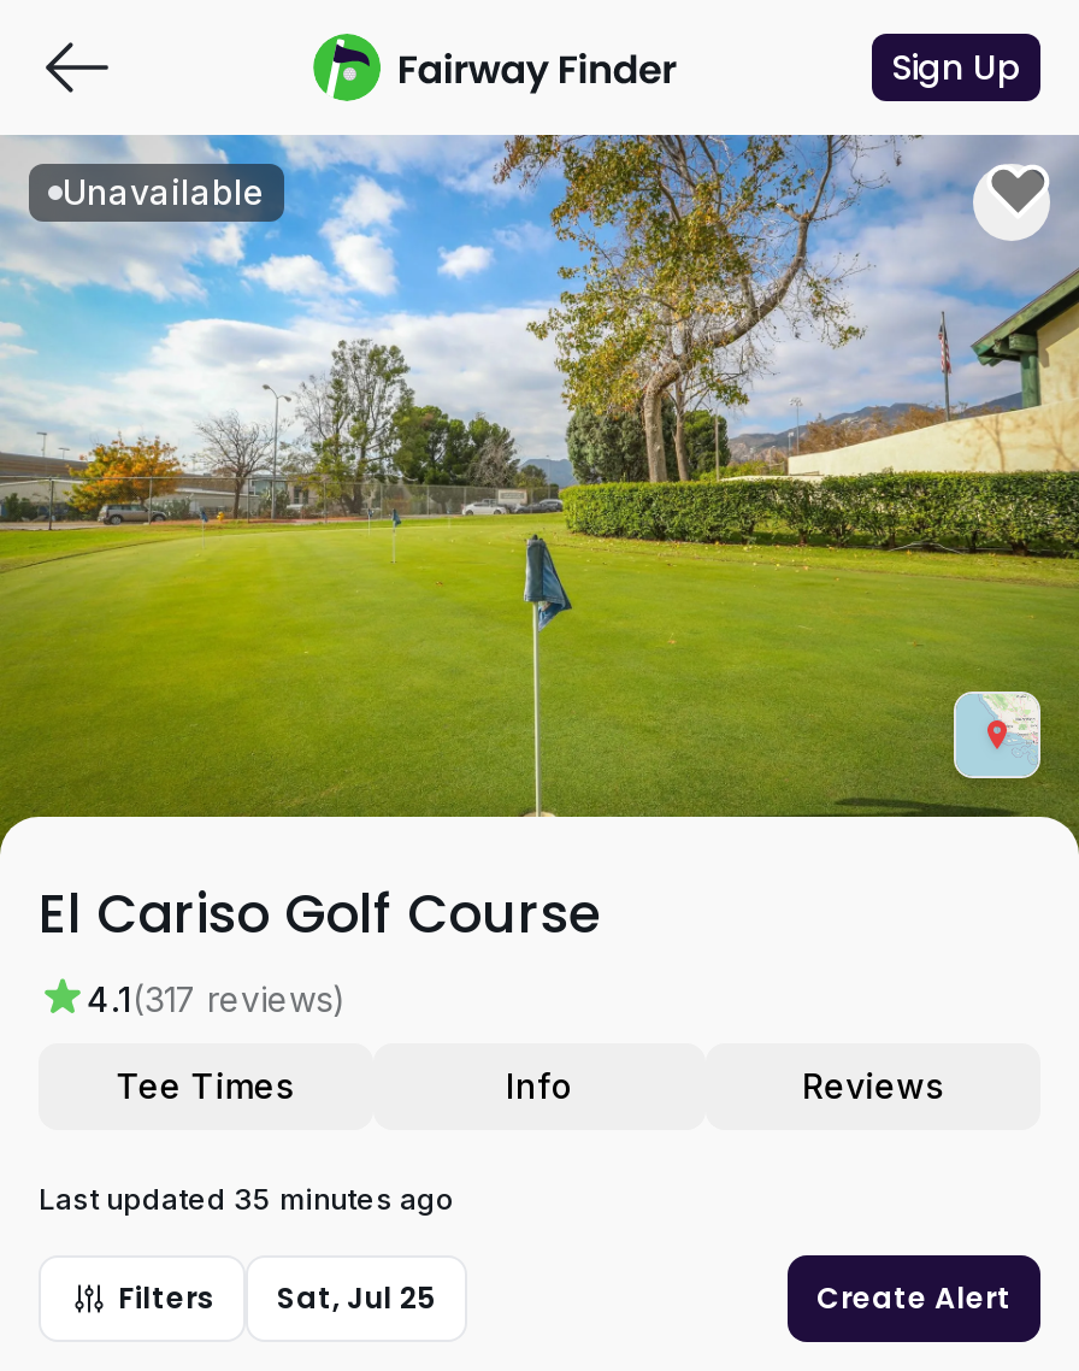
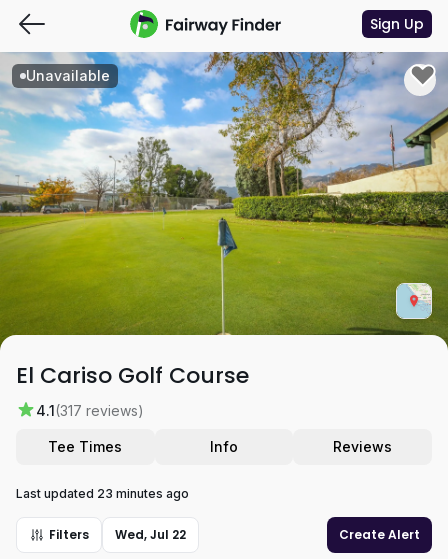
- Last updated 35 minutes ago
+ Last updated 23 minutes ago

- Filters Sat, Jul 25
+ Filters Wed, Jul 22
